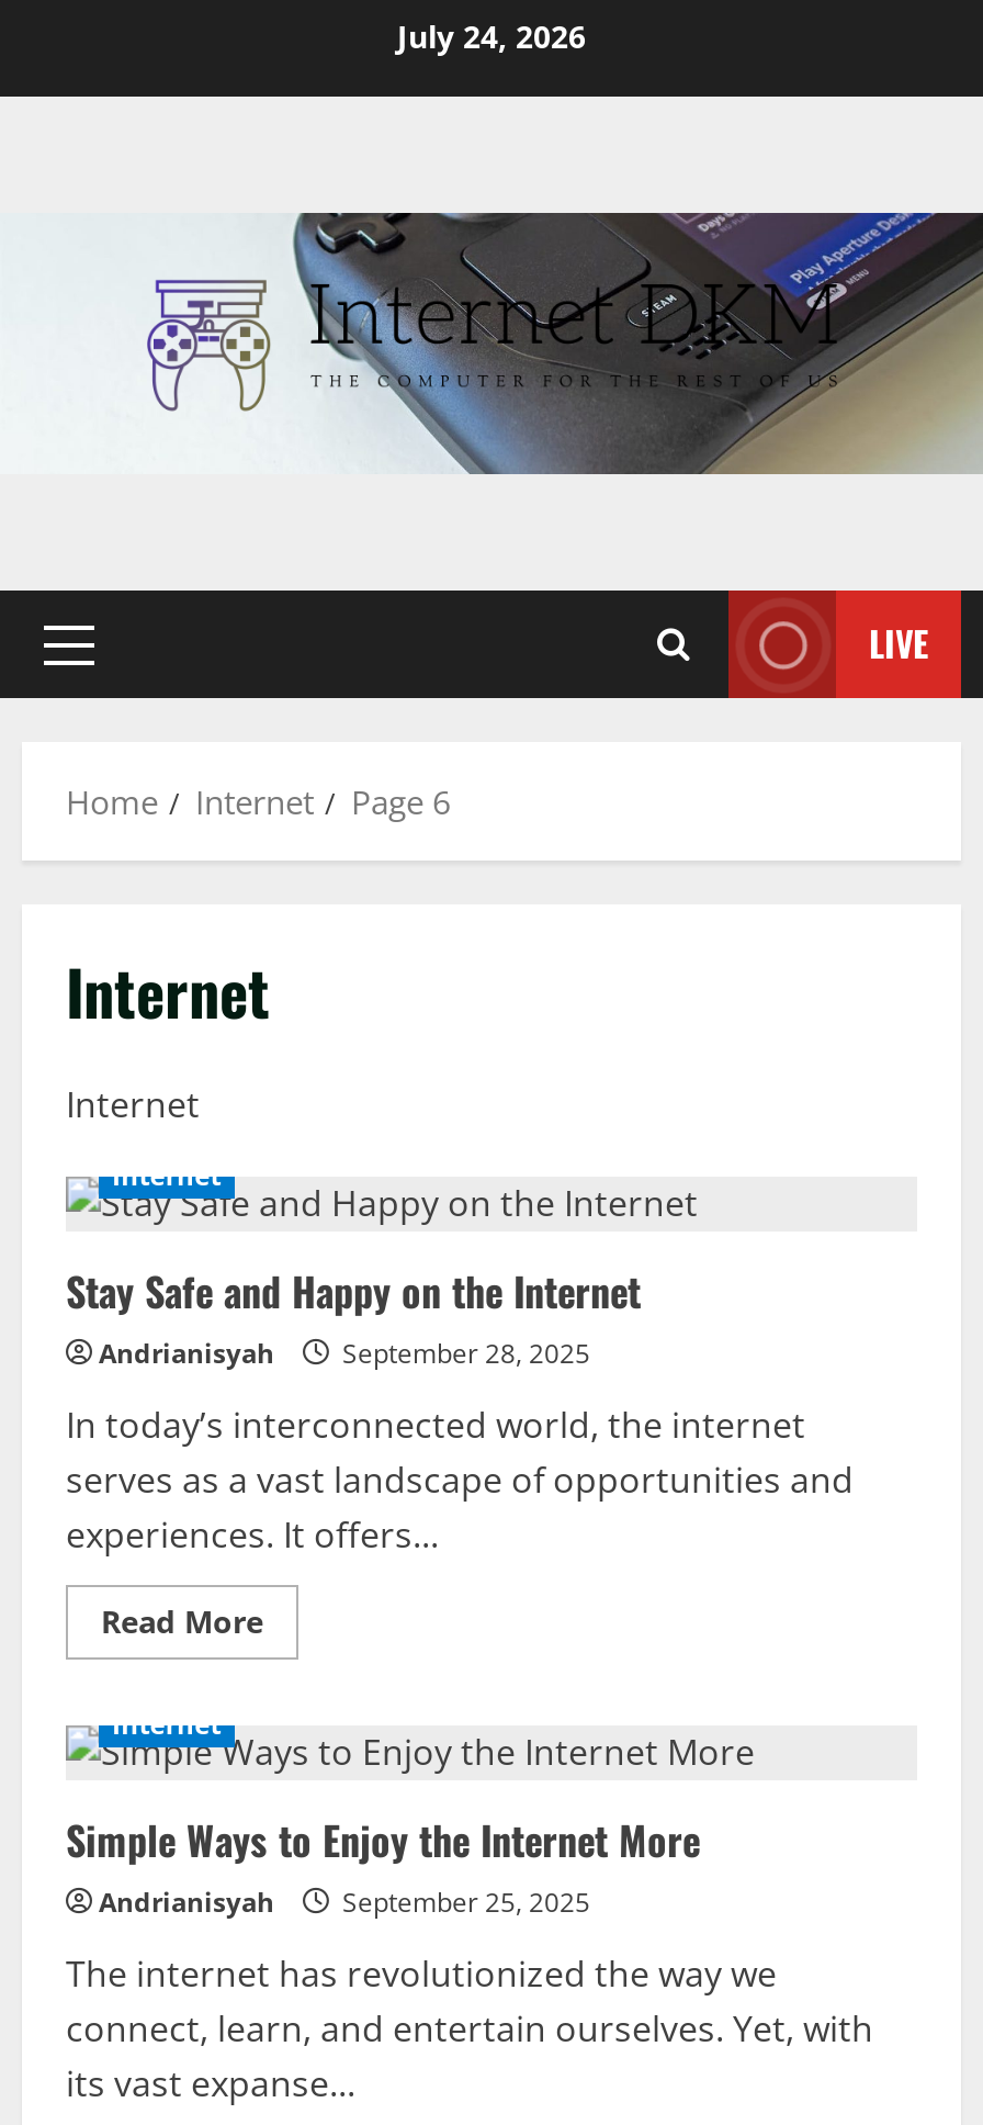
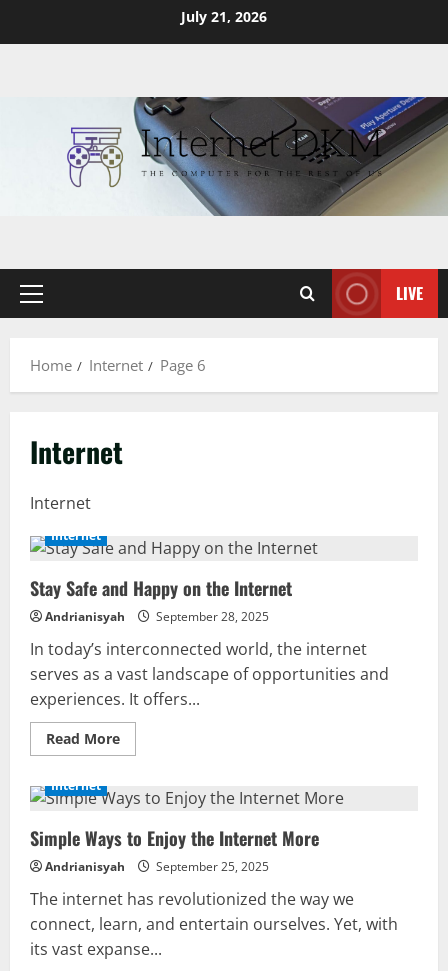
- July 24, 2026
+ July 21, 2026
